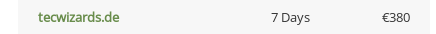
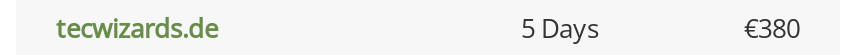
- 7 Days
+ 5 Days
